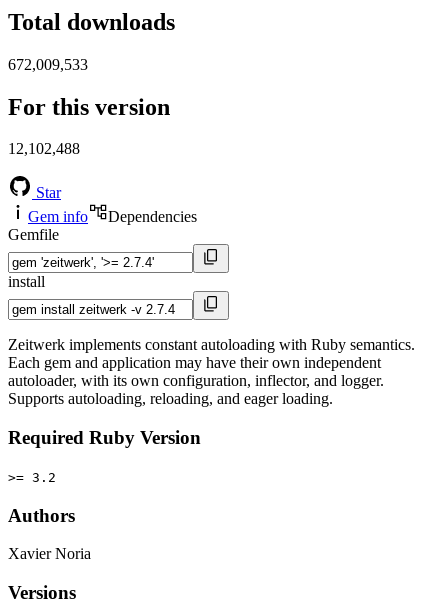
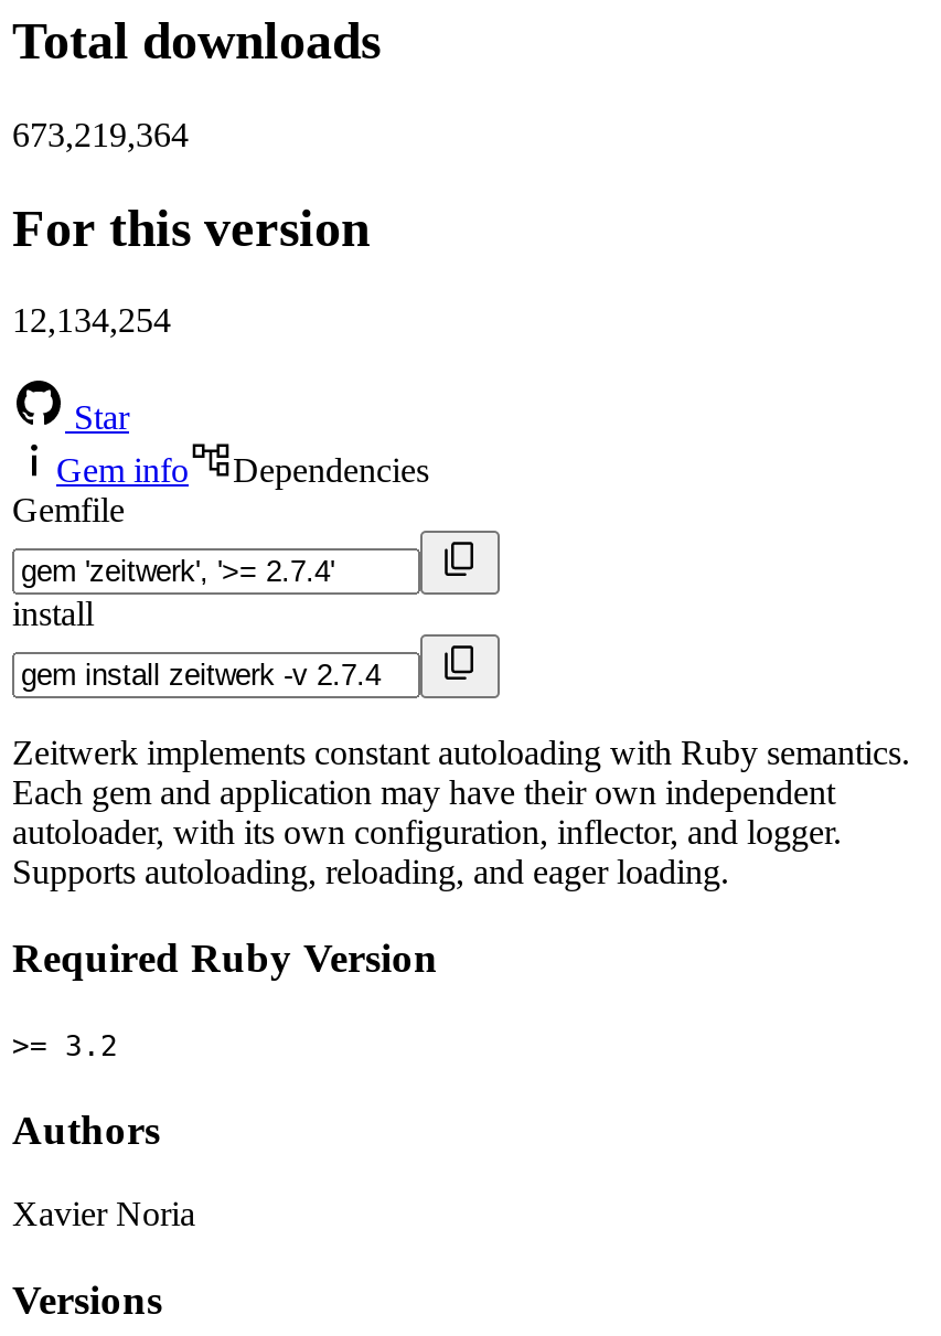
- 672,009,533
+ 673,219,364

- 12,102,488
+ 12,134,254
